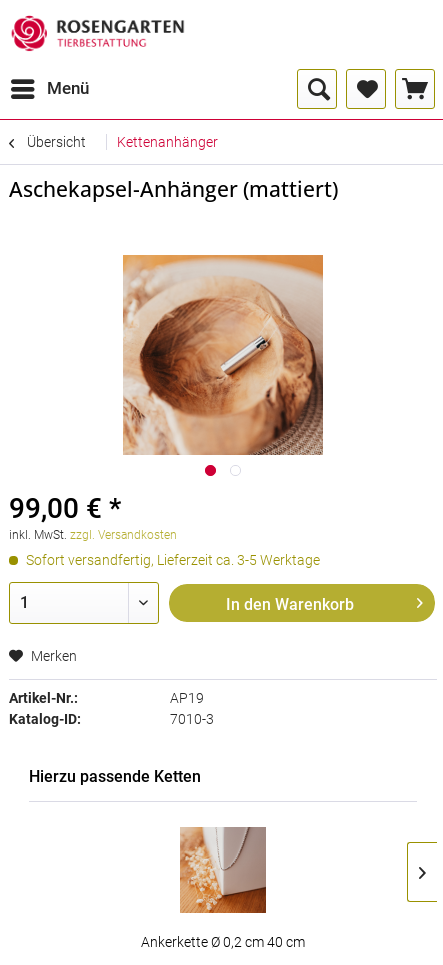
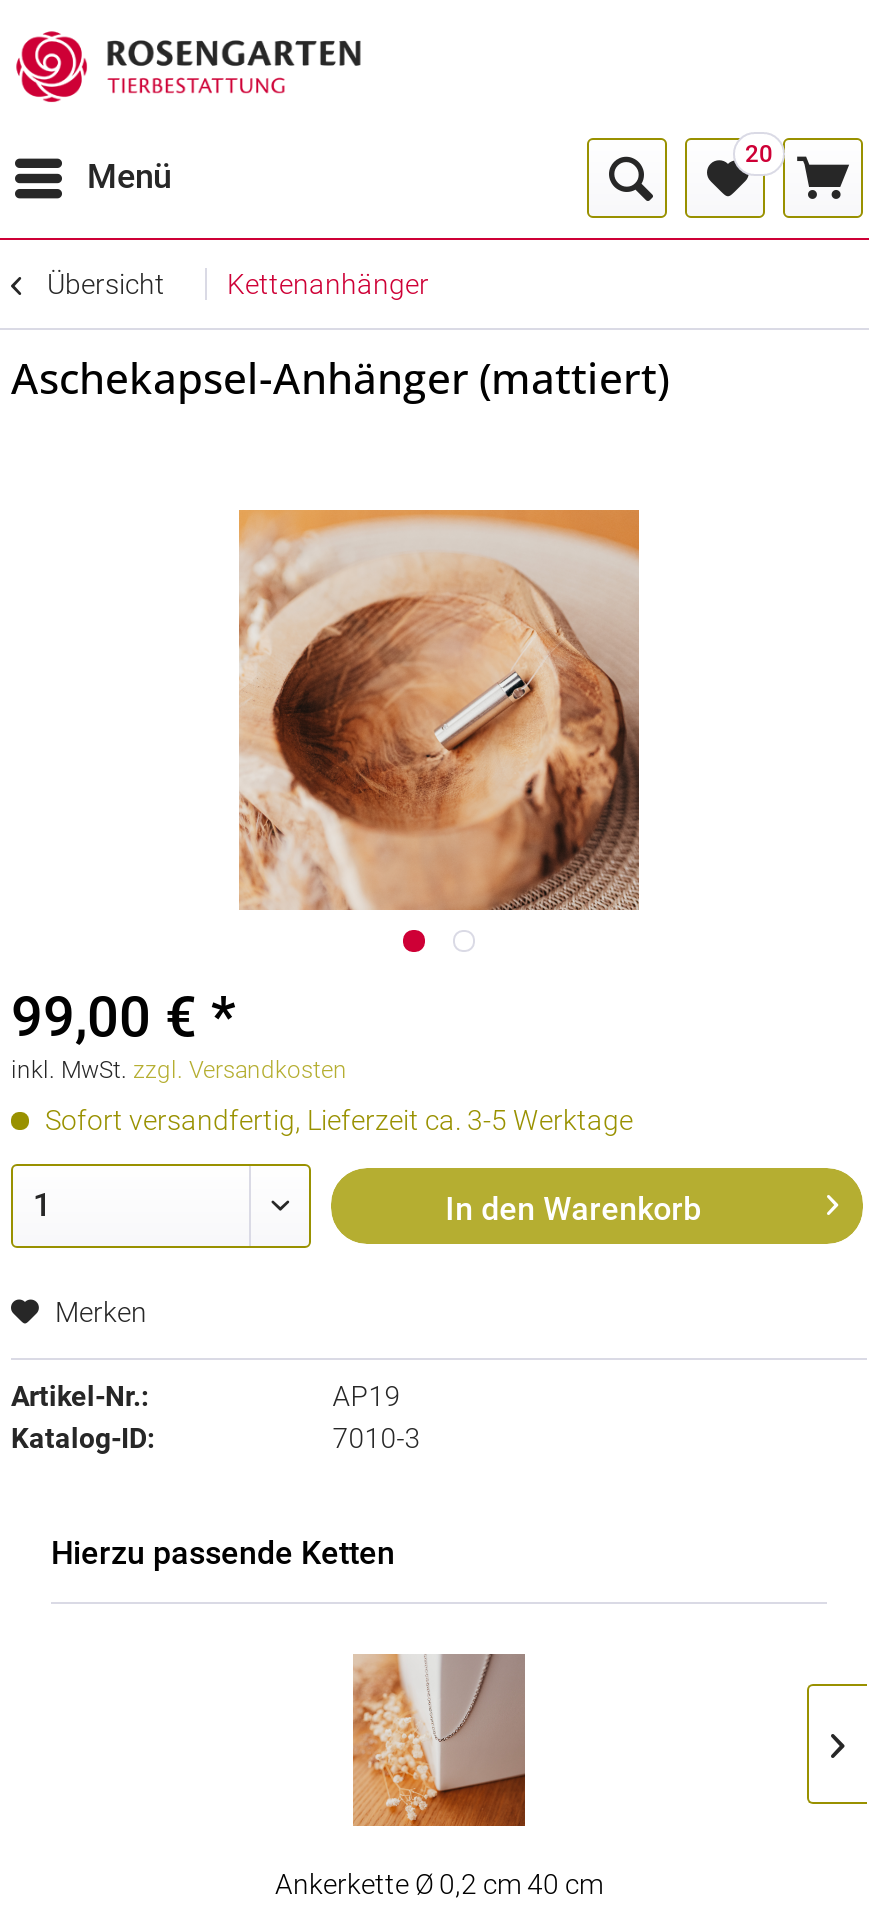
+ 20
